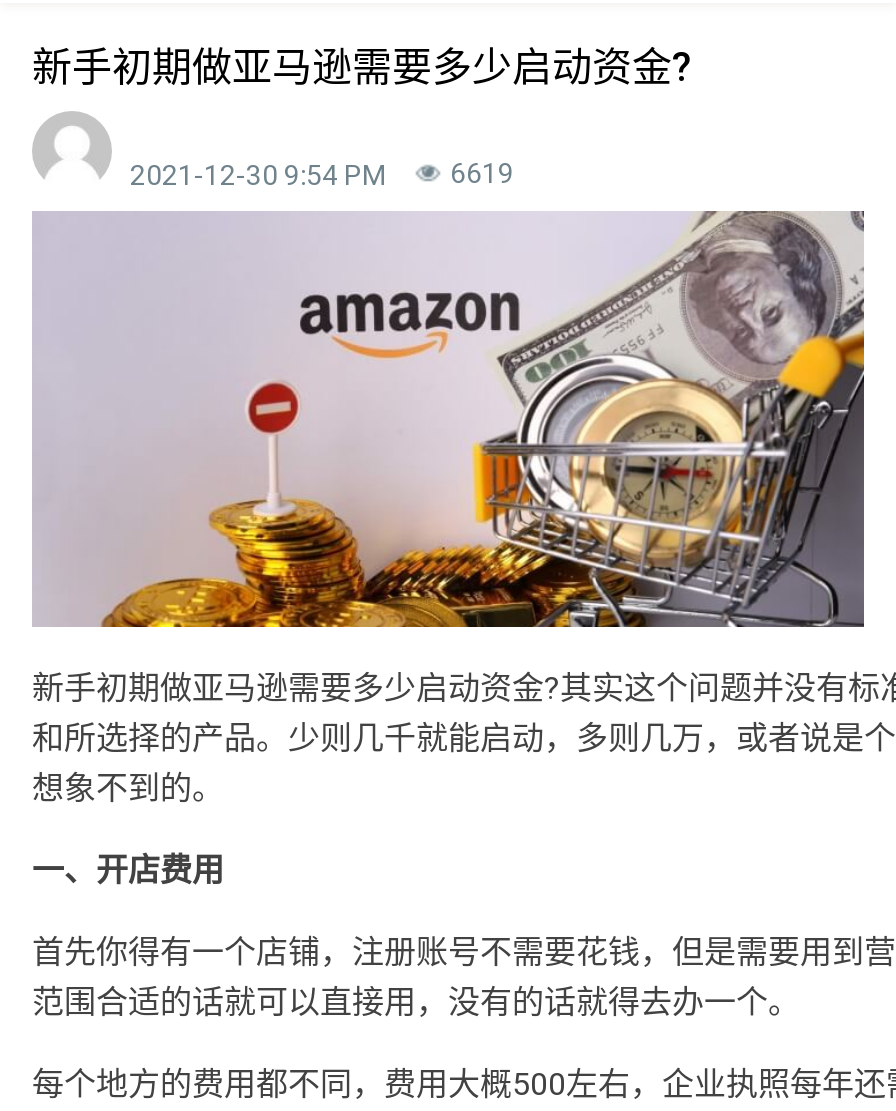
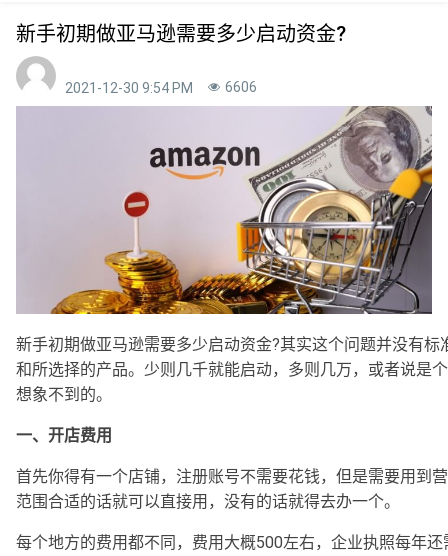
- 2021-12-30 9:54 PM 6619
+ 2021-12-30 9:54 PM 6606
